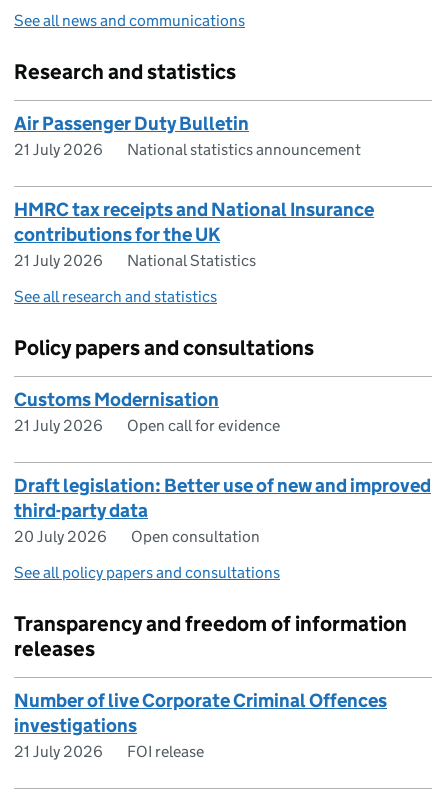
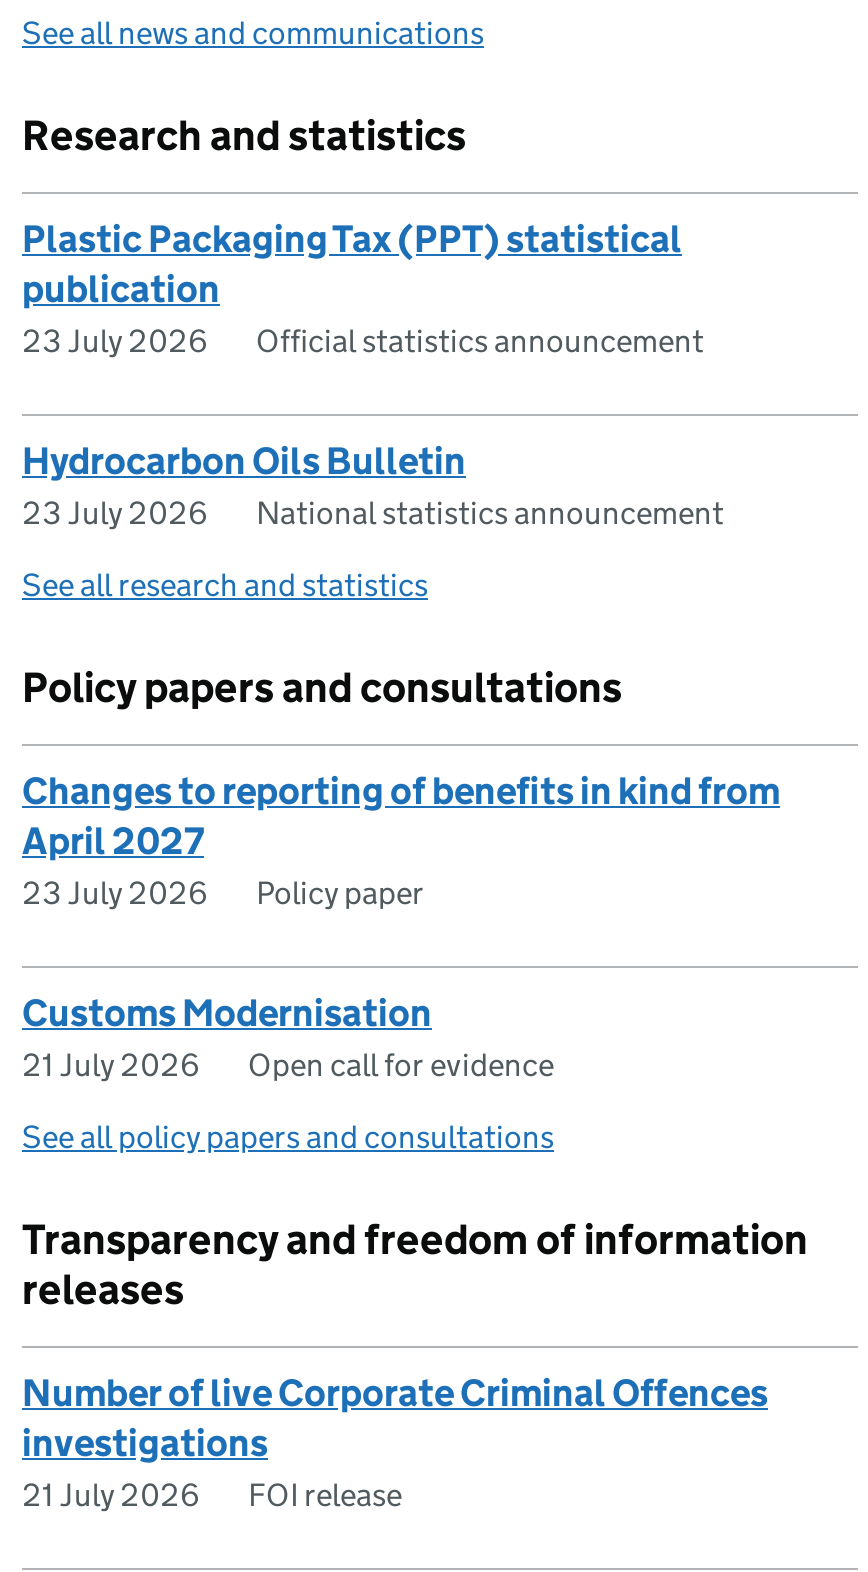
- Air Passenger Duty Bulletin
- 21 July 2026
+ Plastic Packaging Tax (PPT) statistical
+ publication
+ 23 July 2026
+ Official statistics announcement
+ Hydrocarbon Oils Bulletin
+ 23 July 2026

moved down: National statistics announcement

- HMRC tax receipts and National Insurance
- contributions for the UK
- 21 July 2026
- National Statistics

+ Changes to reporting of benefits in kind from
+ April 2027
+ 23 July 2026
+ Policy paper

moved down: Customs Modernisation | 21 July 2026 | Open call for evidence

- Draft legislation: Better use of new and improved
- third-party data
- 20 July 2026
- Open consultation
